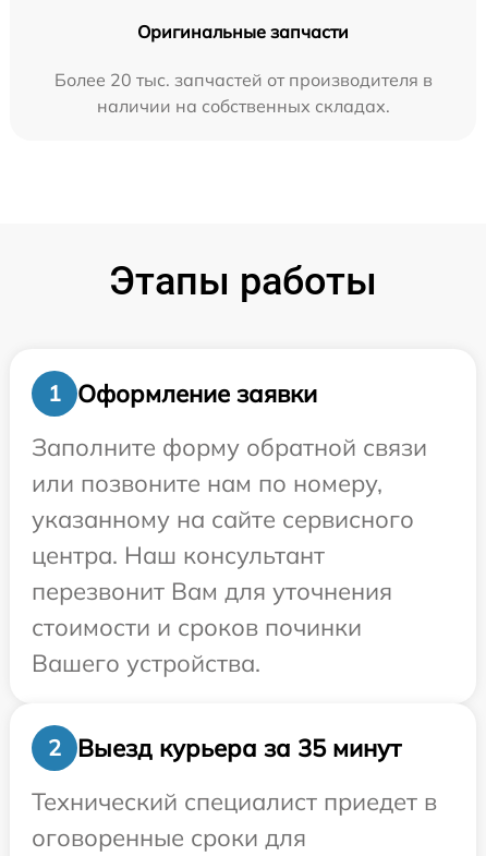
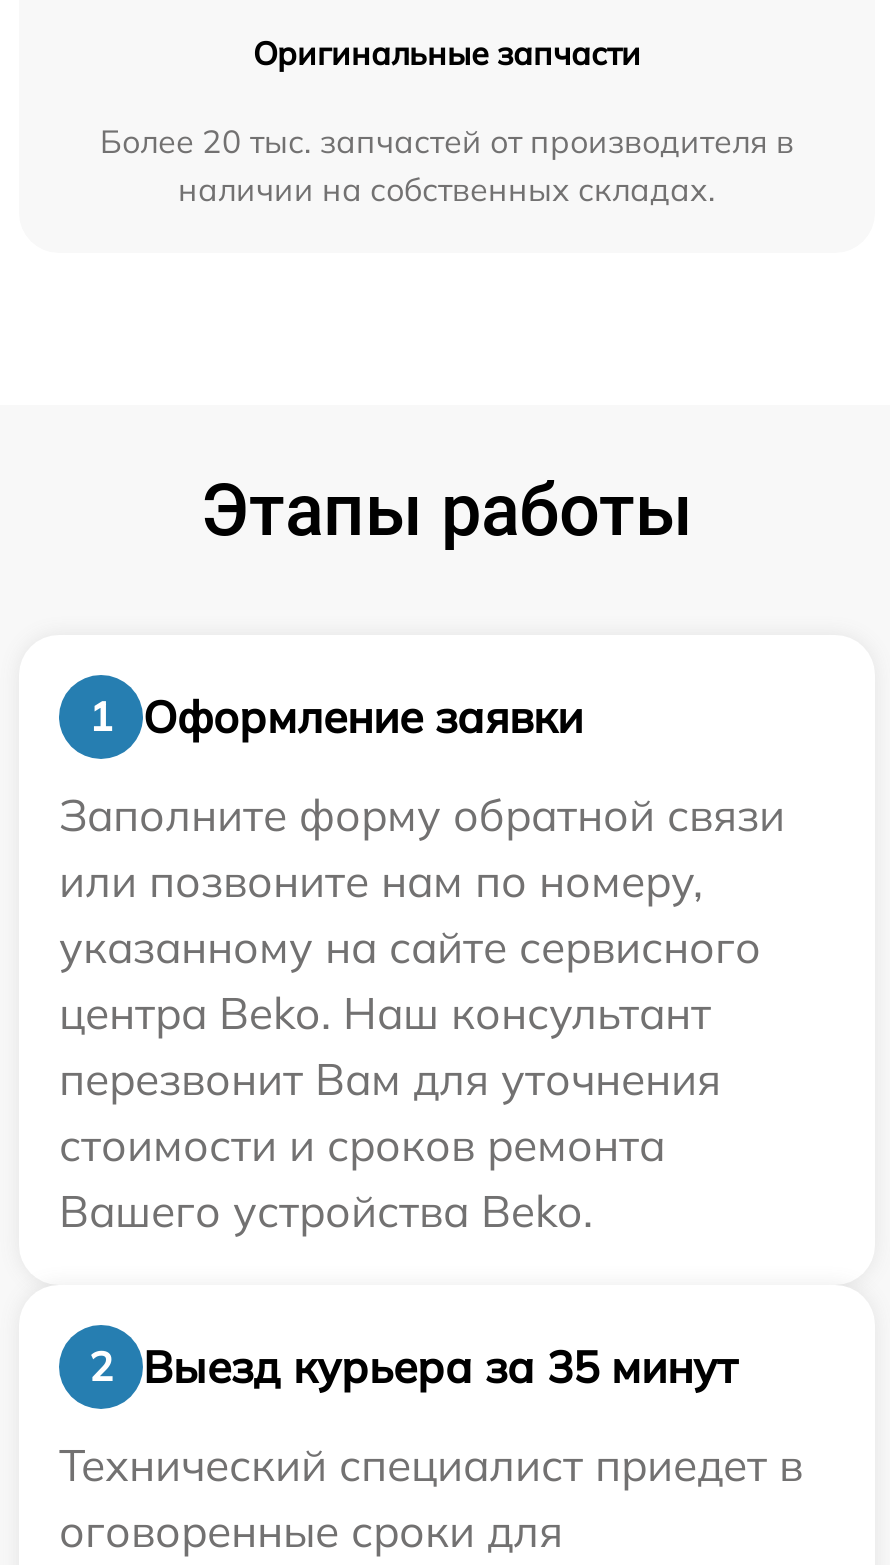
- центра. Наш консультант
+ центра Beko. Наш консультант

- стоимости и сроков починки
- Вашего устройства.
+ стоимости и сроков ремонта
+ Вашего устройства Beko.
